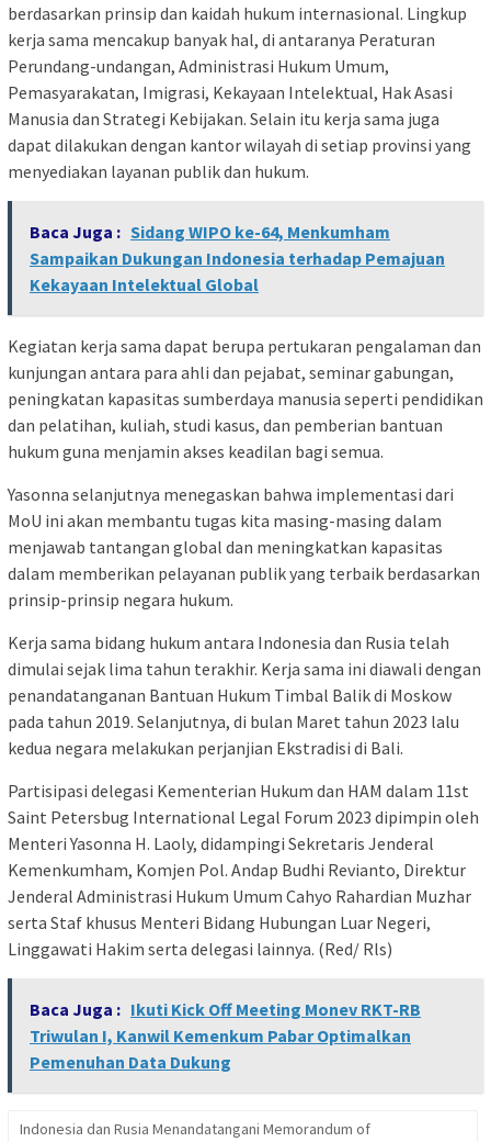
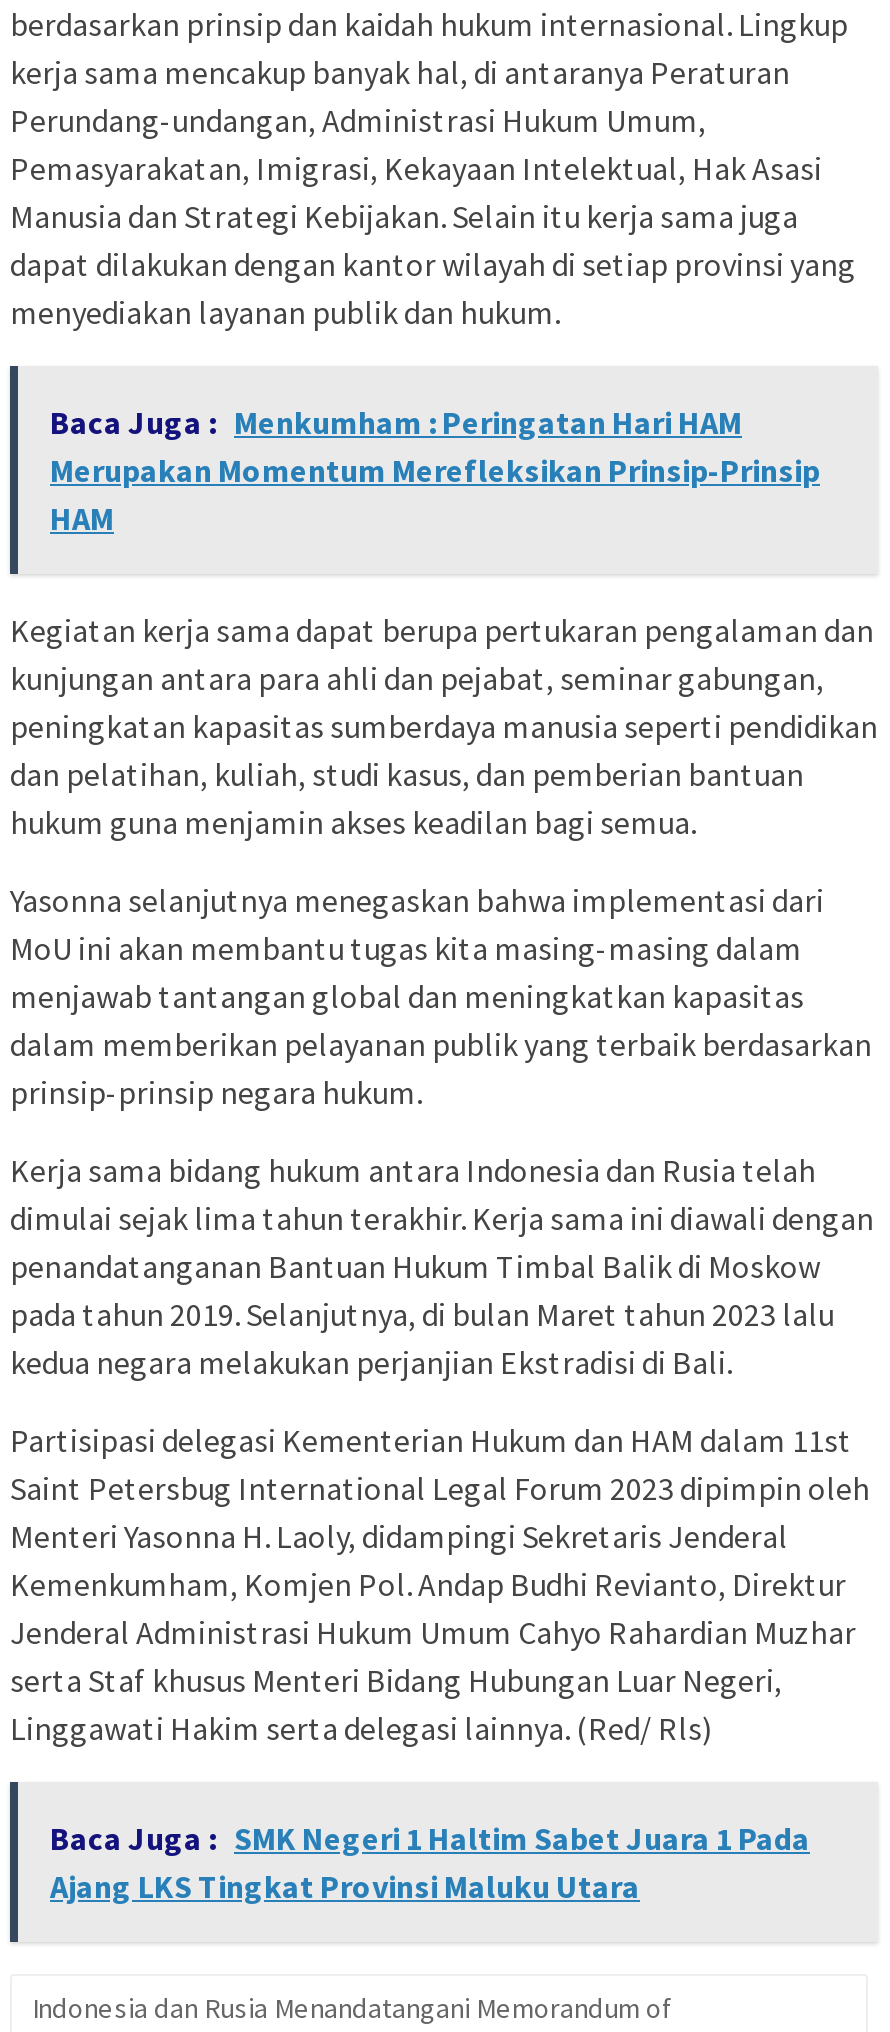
- Baca Juga : Sidang WIPO ke-64, Menkumham
- Sampaikan Dukungan Indonesia terhadap Pemajuan
- Kekayaan Intelektual Global
+ Baca Juga : Menkumham : Peringatan Hari HAM
+ Merupakan Momentum Merefleksikan Prinsip-Prinsip
+ HAM

- Baca Juga : Ikuti Kick Off Meeting Monev RKT-RB
- Triwulan I, Kanwil Kemenkum Pabar Optimalkan
- Pemenuhan Data Dukung
+ Baca Juga : SMK Negeri 1 Haltim Sabet Juara 1 Pada
+ Ajang LKS Tingkat Provinsi Maluku Utara
